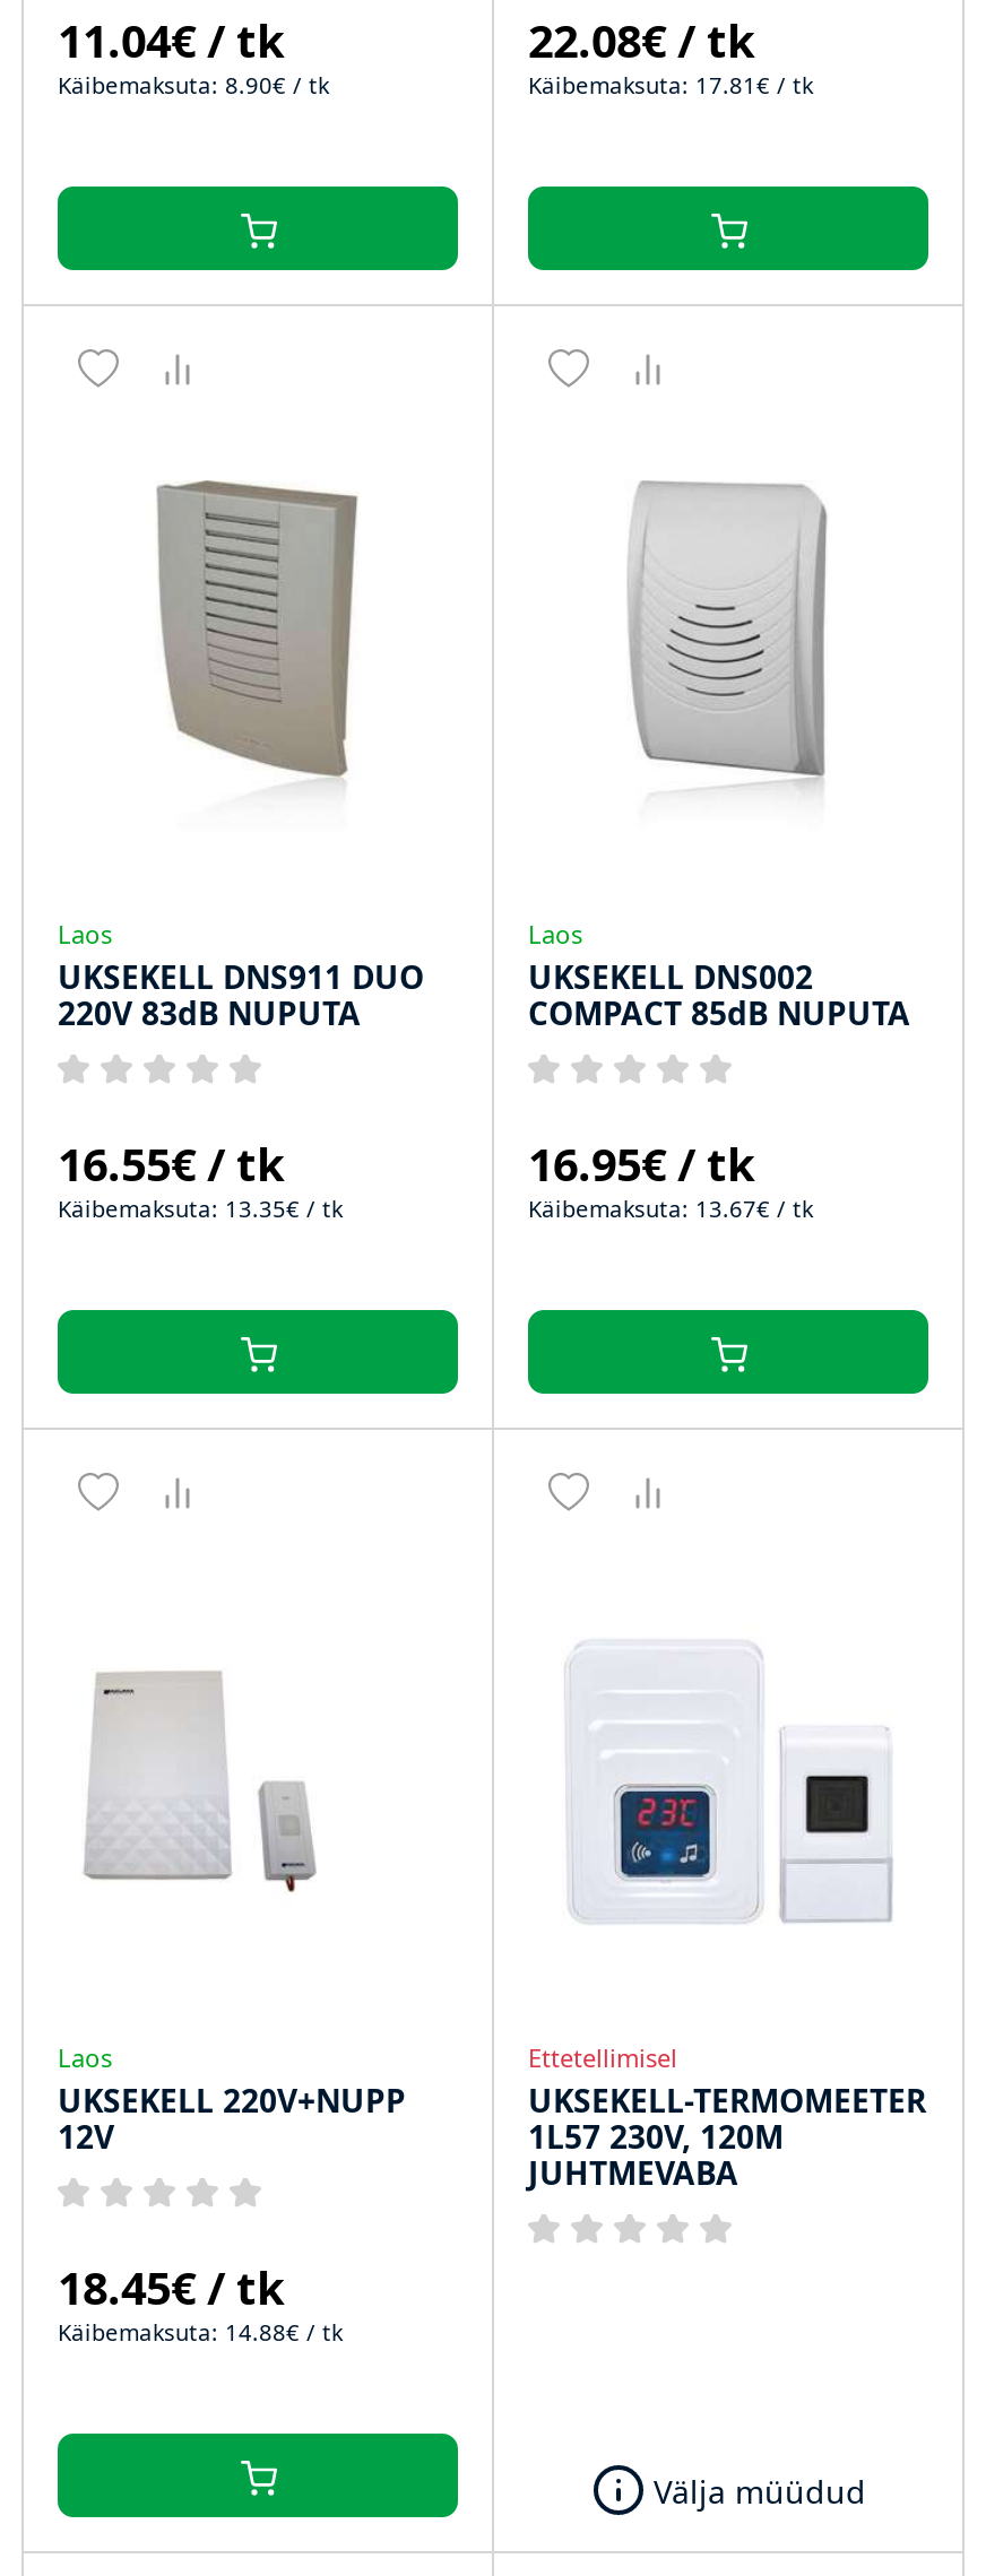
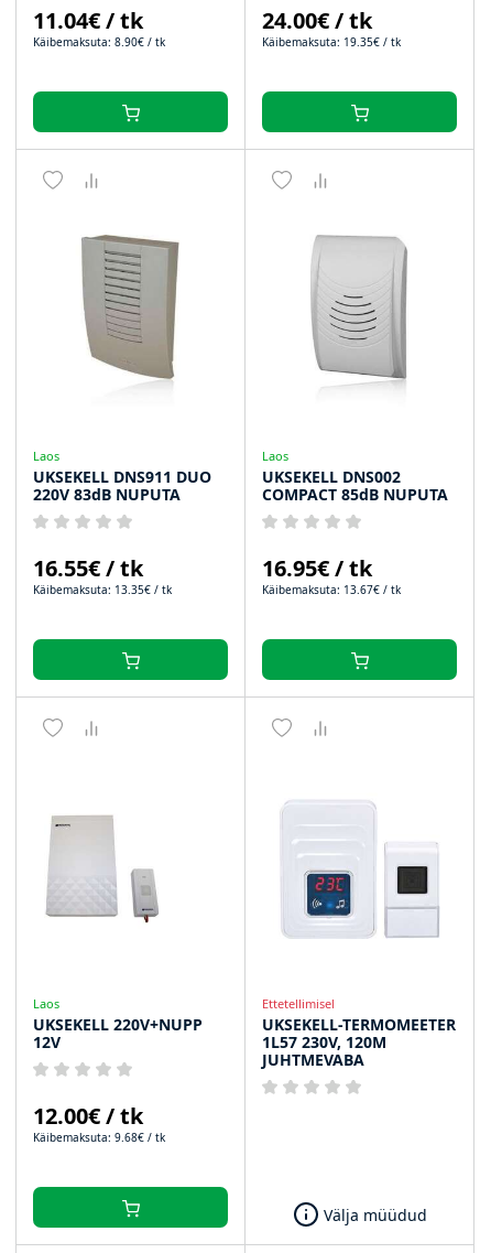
- 22.08€ / tk
+ 24.00€ / tk

- Käibemaksuta: 17.81€ / tk
+ Käibemaksuta: 19.35€ / tk

- 18.45€ / tk
+ 12.00€ / tk

- Käibemaksuta: 14.88€ / tk
+ Käibemaksuta: 9.68€ / tk
